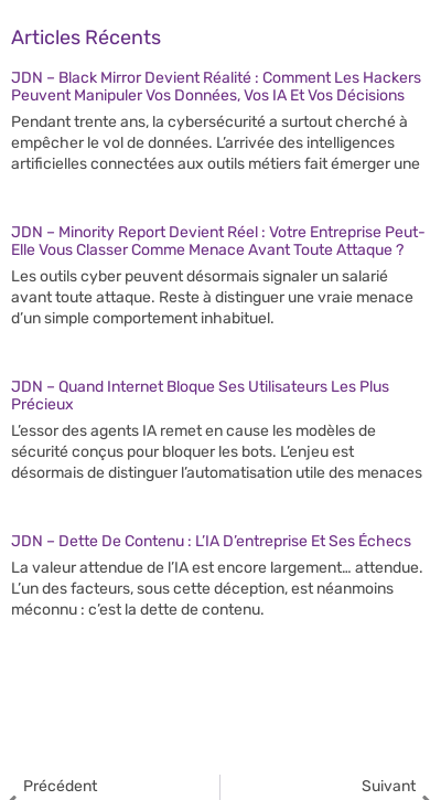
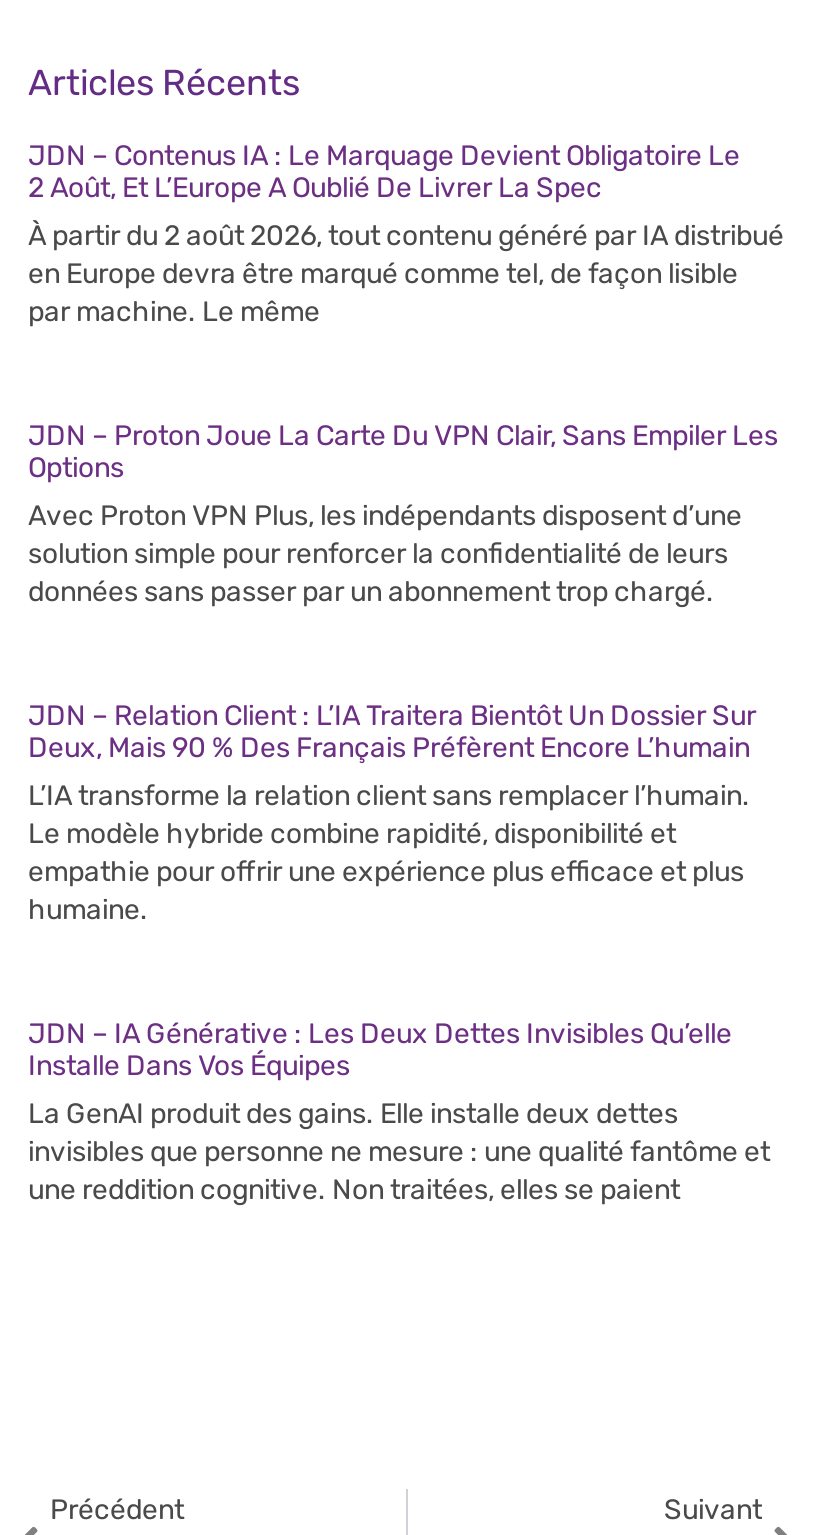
- JDN – Black Mirror Devient Réalité : Comment Les Hackers
- Peuvent Manipuler Vos Données, Vos IA Et Vos Décisions
- Pendant trente ans, la cybersécurité a surtout cherché à
- empêcher le vol de données. L’arrivée des intelligences
- artificielles connectées aux outils métiers fait émerger une
+ JDN – Contenus IA : Le Marquage Devient Obligatoire Le
+ 2 Août, Et L’Europe A Oublié De Livrer La Spec
+ À partir du 2 août 2026, tout contenu généré par IA distribué
+ en Europe devra être marqué comme tel, de façon lisible
+ par machine. Le même

- JDN – Minority Report Devient Réel : Votre Entreprise Peut-
- Elle Vous Classer Comme Menace Avant Toute Attaque ?
- Les outils cyber peuvent désormais signaler un salarié
- avant toute attaque. Reste à distinguer une vraie menace
- d’un simple comportement inhabituel.
+ JDN – Proton Joue La Carte Du VPN Clair, Sans Empiler Les
+ Options
+ Avec Proton VPN Plus, les indépendants disposent d’une
+ solution simple pour renforcer la confidentialité de leurs
+ données sans passer par un abonnement trop chargé.

- JDN – Quand Internet Bloque Ses Utilisateurs Les Plus
- Précieux
- L’essor des agents IA remet en cause les modèles de
- sécurité conçus pour bloquer les bots. L’enjeu est
- désormais de distinguer l’automatisation utile des menaces
+ JDN – Relation Client : L’IA Traitera Bientôt Un Dossier Sur
+ Deux, Mais 90 % Des Français Préfèrent Encore L’humain
+ L’IA transforme la relation client sans remplacer l’humain.
+ Le modèle hybride combine rapidité, disponibilité et
+ empathie pour offrir une expérience plus efficace et plus
+ humaine.

- JDN – Dette De Contenu : L’IA D’entreprise Et Ses Échecs
- La valeur attendue de l’IA est encore largement… attendue.
- L’un des facteurs, sous cette déception, est néanmoins
- méconnu : c’est la dette de contenu.
+ JDN – IA Générative : Les Deux Dettes Invisibles Qu’elle
+ Installe Dans Vos Équipes
+ La GenAI produit des gains. Elle installe deux dettes
+ invisibles que personne ne mesure : une qualité fantôme et
+ une reddition cognitive. Non traitées, elles se paient
